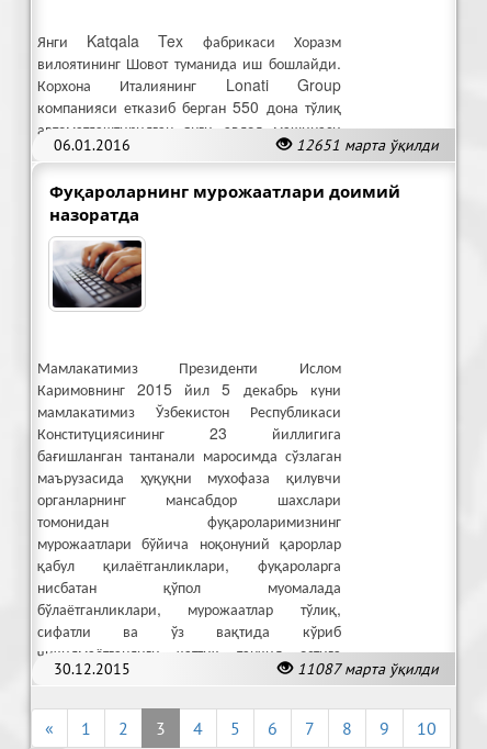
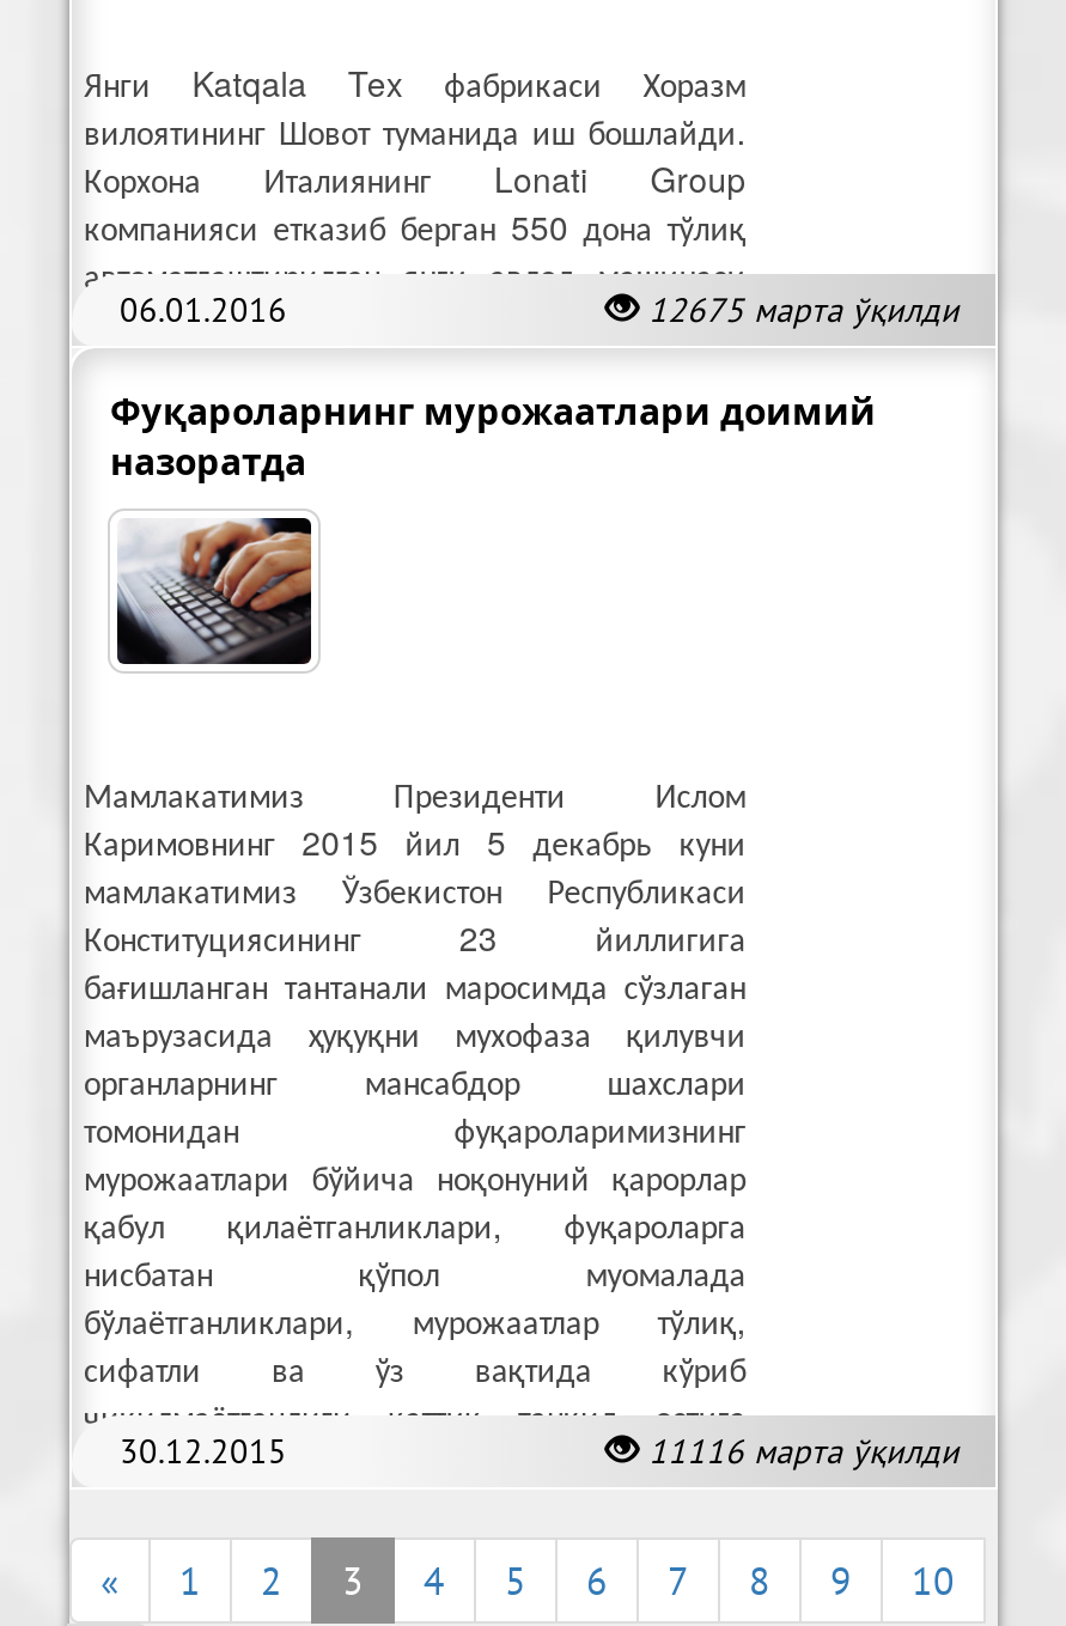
- 12651 марта ўқилди
+ 12675 марта ўқилди

- 11087 марта ўқилди
+ 11116 марта ўқилди
